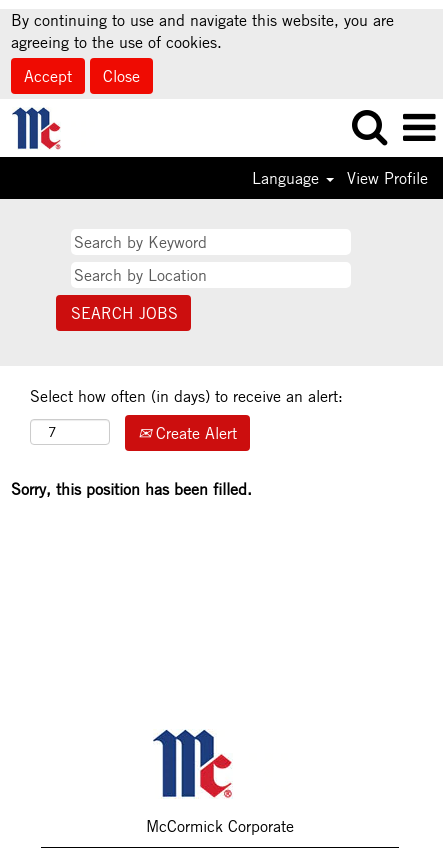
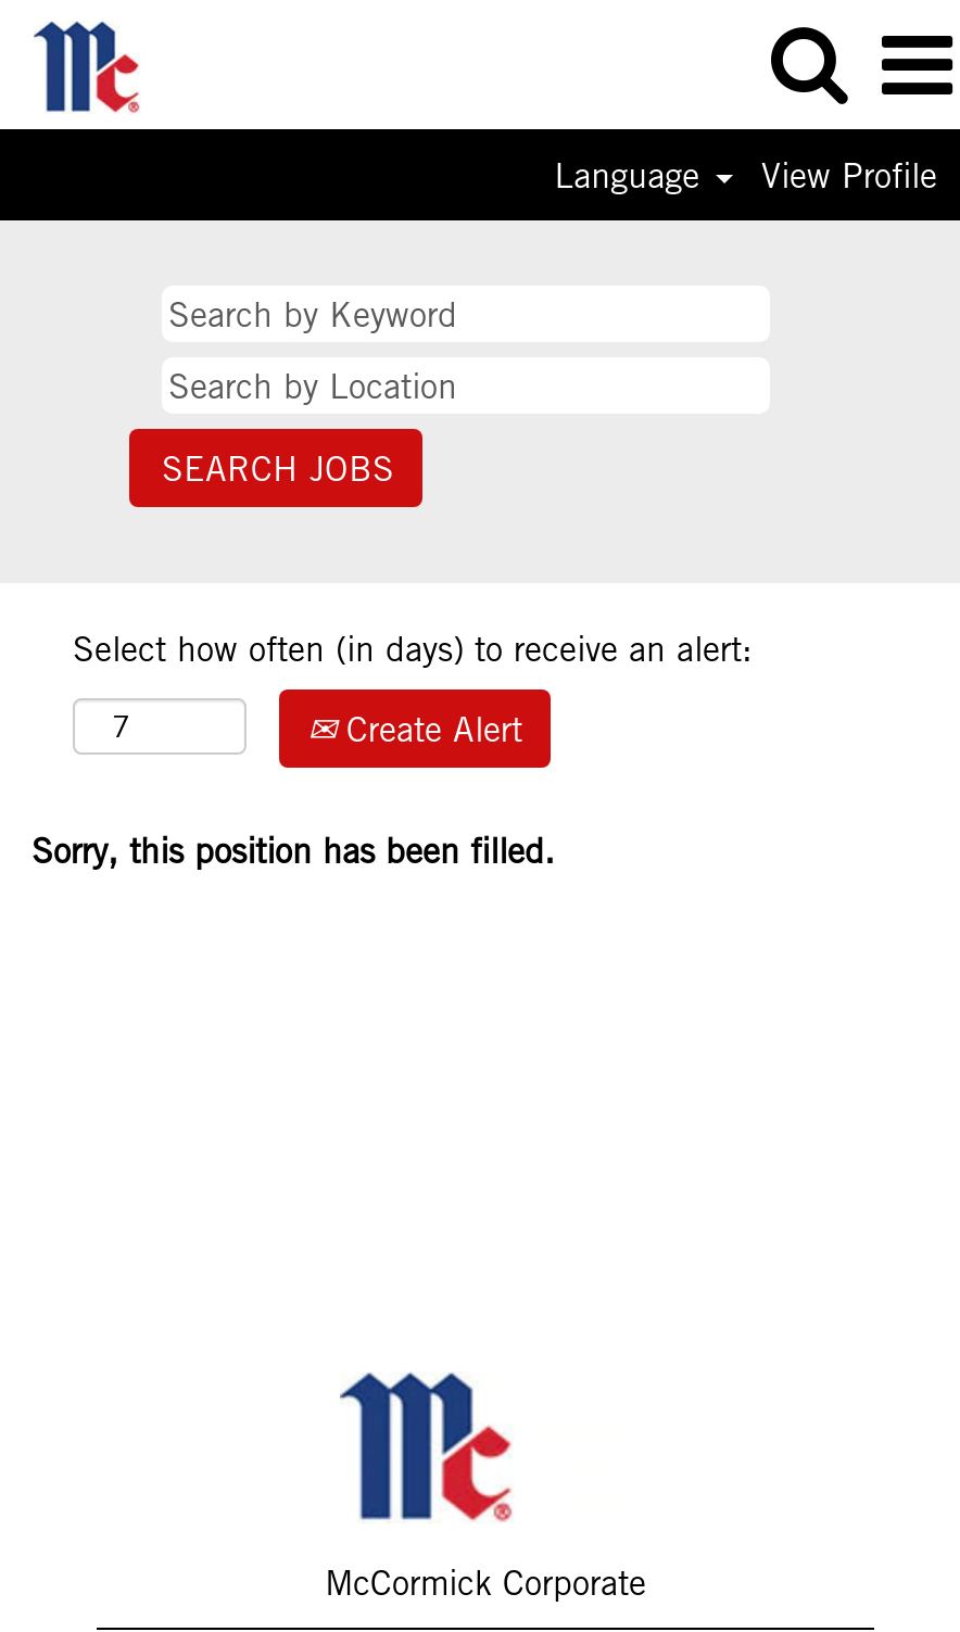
- By continuing to use and navigate this website, you are
- agreeing to the use of cookies.
- Accept
- Close
